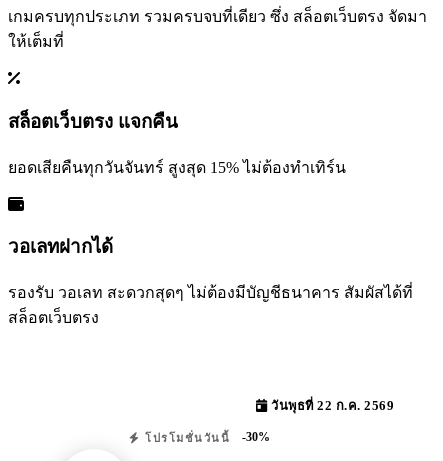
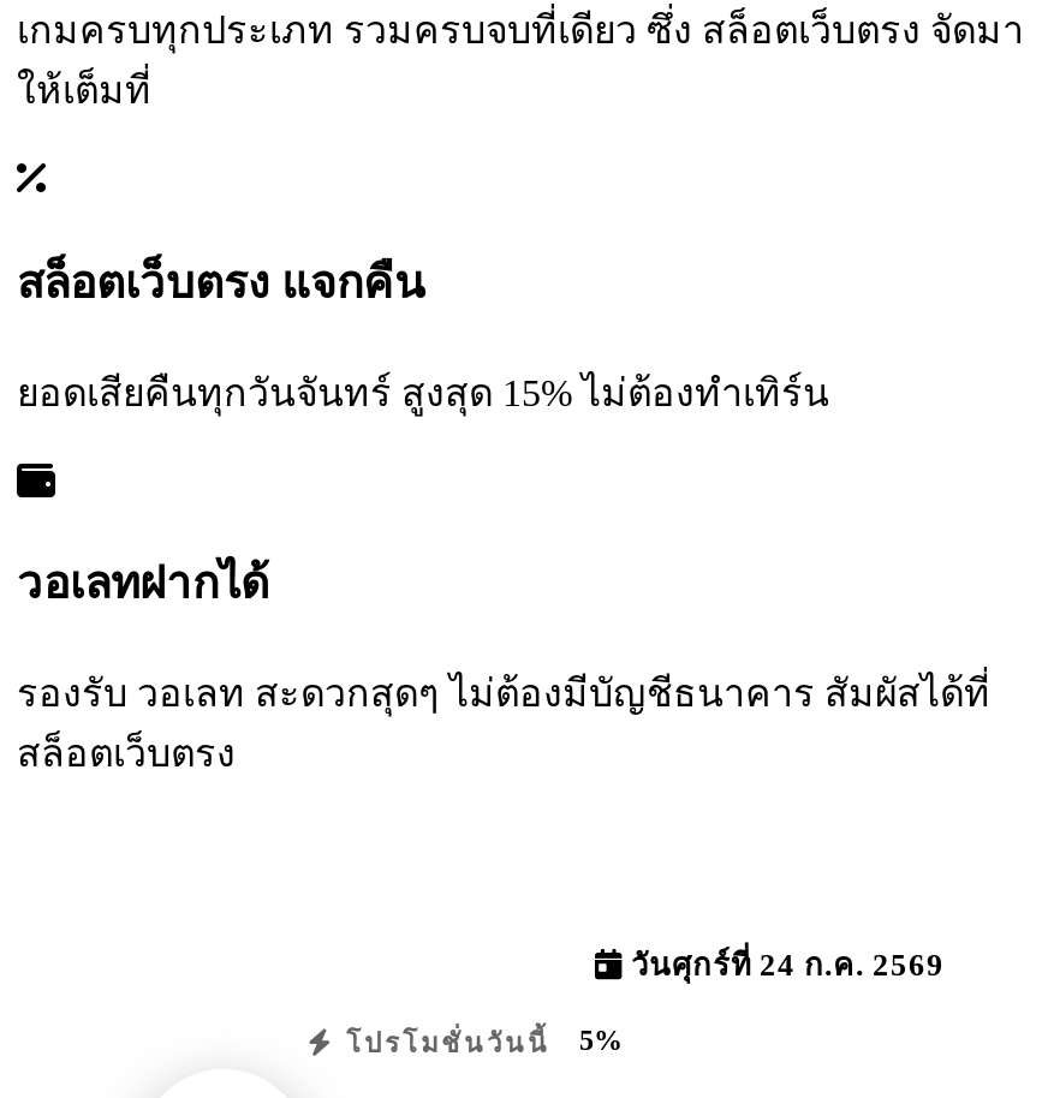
- วันพุธที่ 22 ก.ค. 2569
+ วันศุกร์ที่ 24 ก.ค. 2569

- โปรโมชั่นวันนี้ -30%
+ โปรโมชั่นวันนี้ 5%
